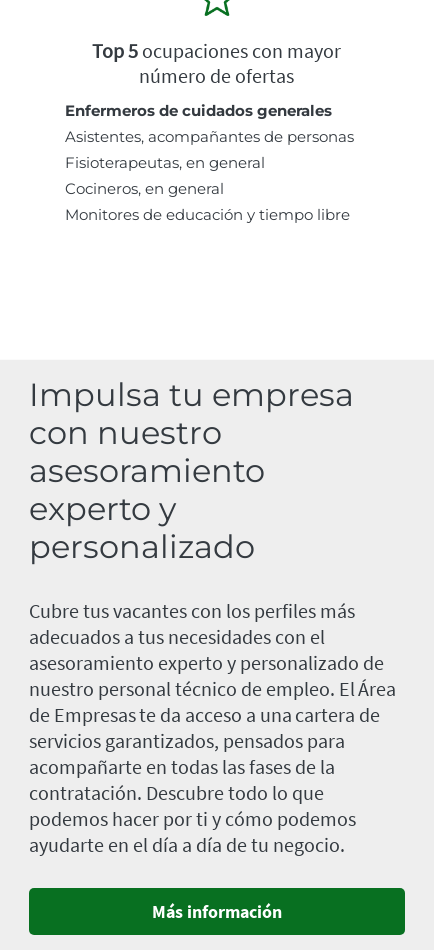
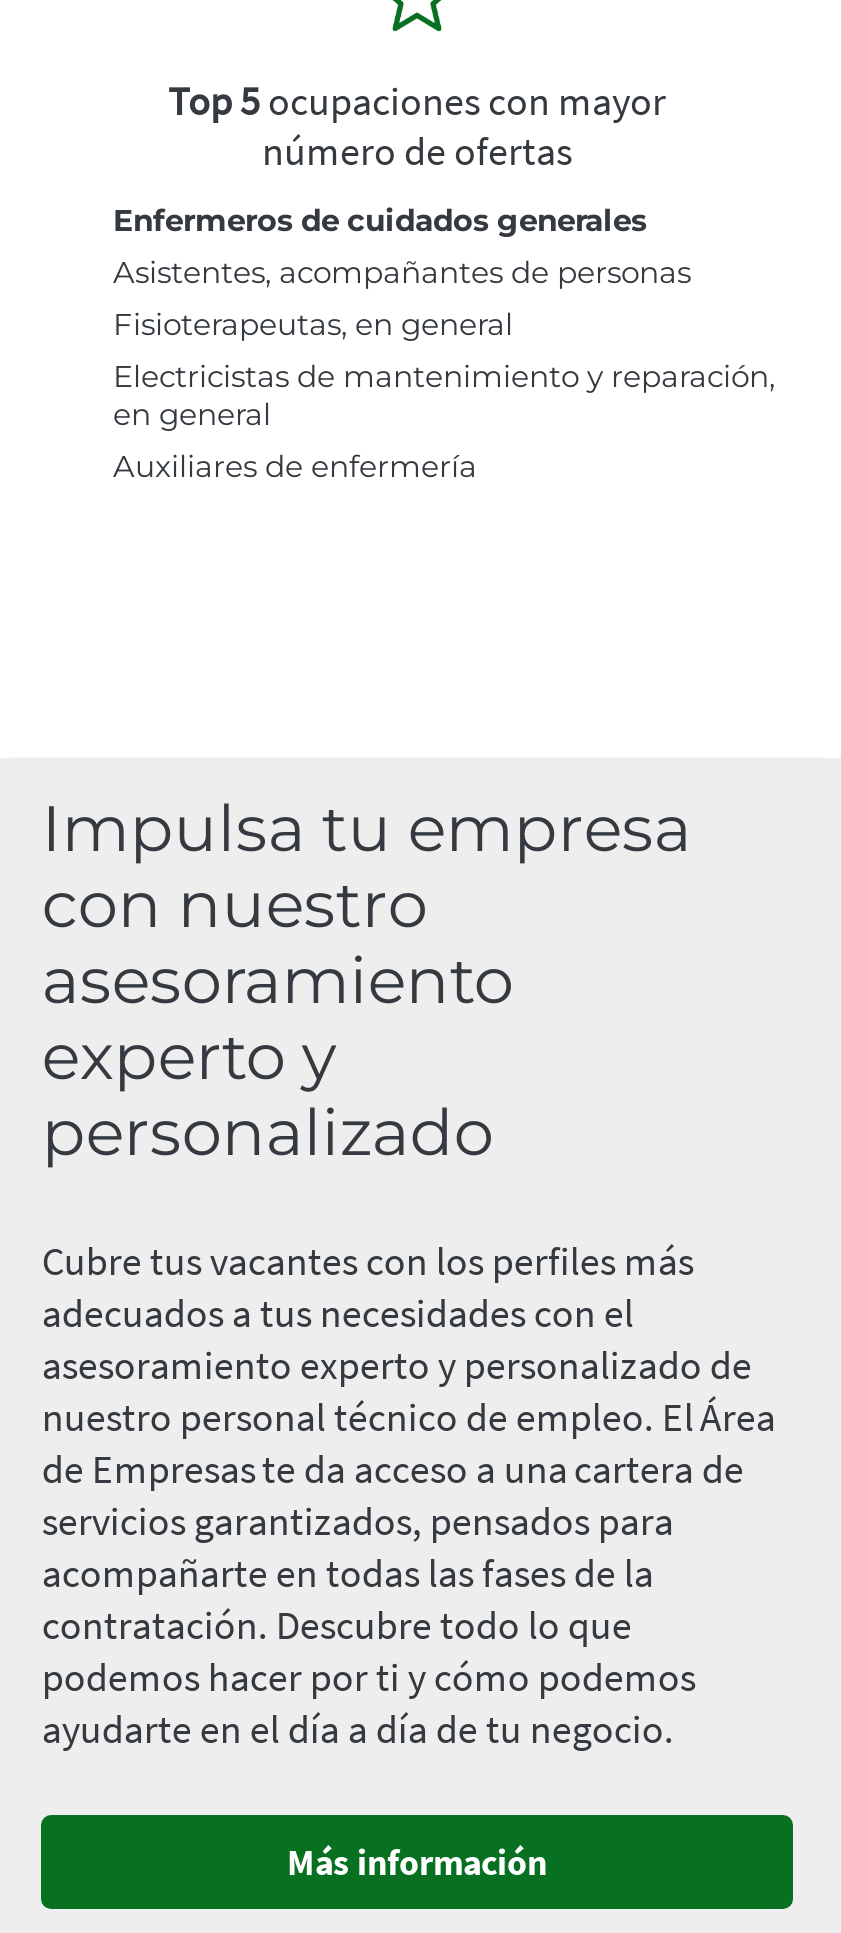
- Cocineros, en general
- Monitores de educación y tiempo libre
+ Electricistas de mantenimiento y reparación,
+ en general
+ Auxiliares de enfermería
